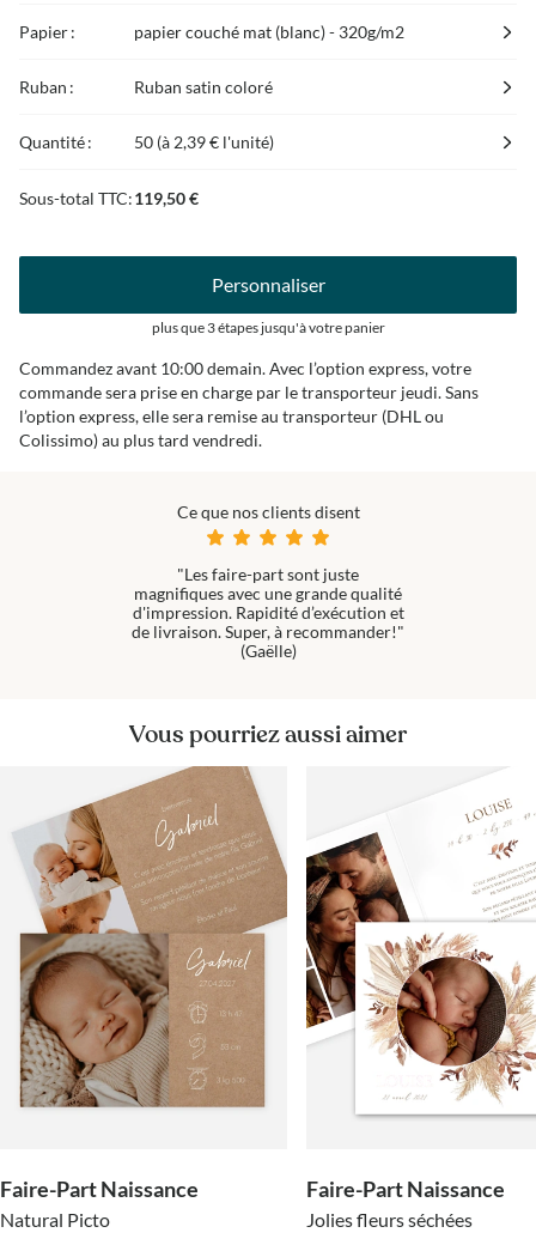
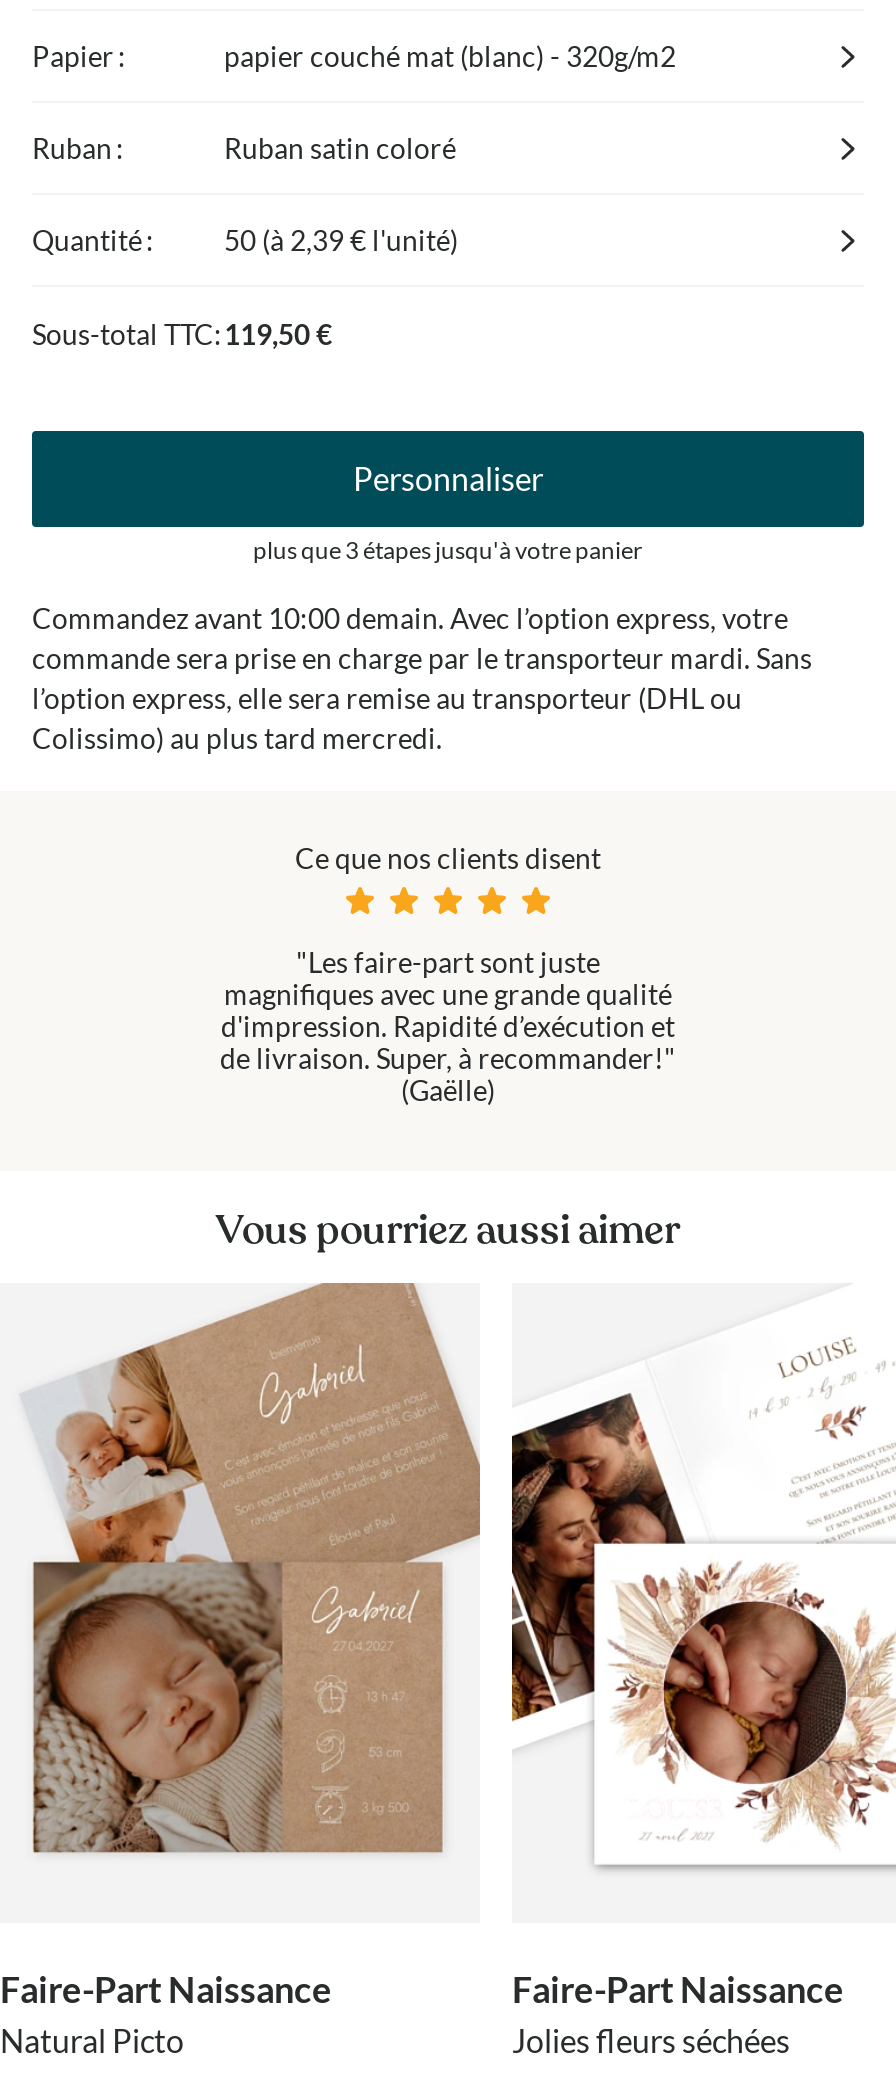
- commande sera prise en charge par le transporteur jeudi. Sans
+ commande sera prise en charge par le transporteur mardi. Sans

- Colissimo) au plus tard vendredi.
+ Colissimo) au plus tard mercredi.
